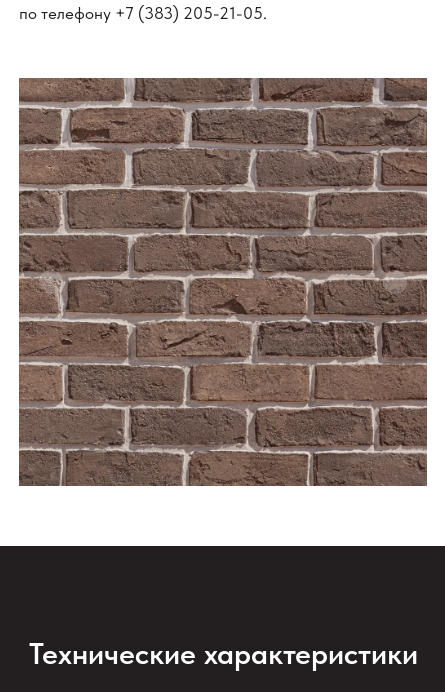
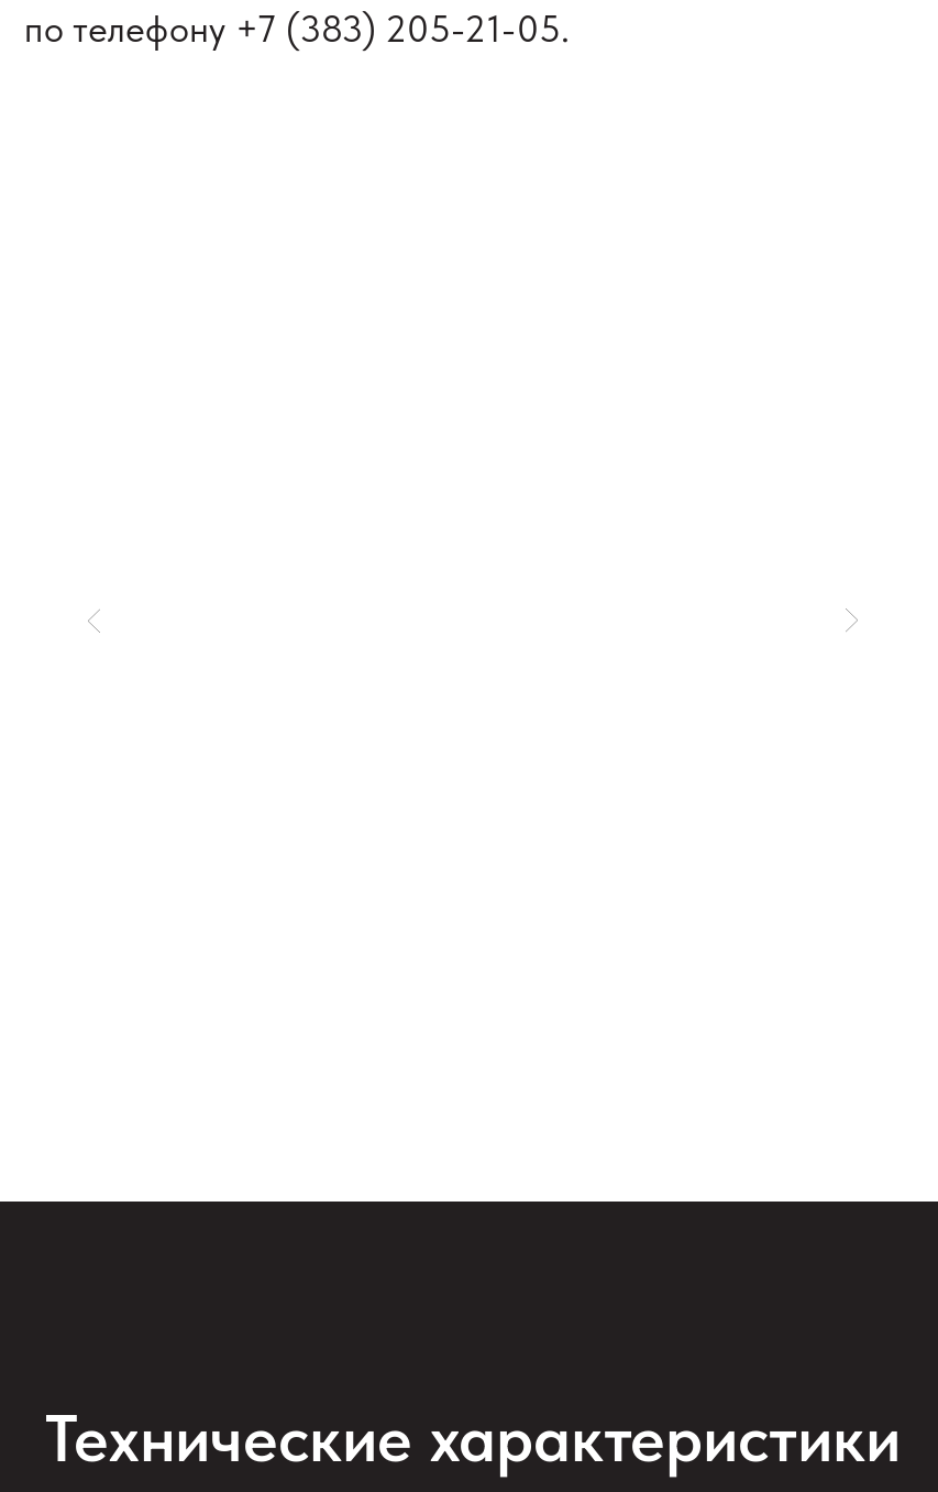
- [image]
